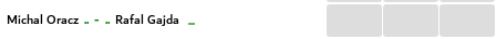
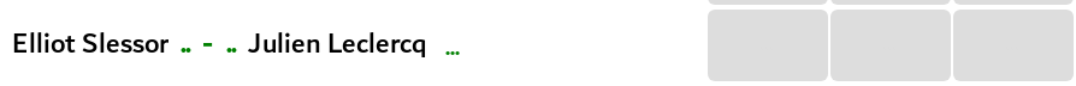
- Michal Oracz .. - .. Rafal Gajda ...
+ Elliot Slessor .. - .. Julien Leclercq ...
